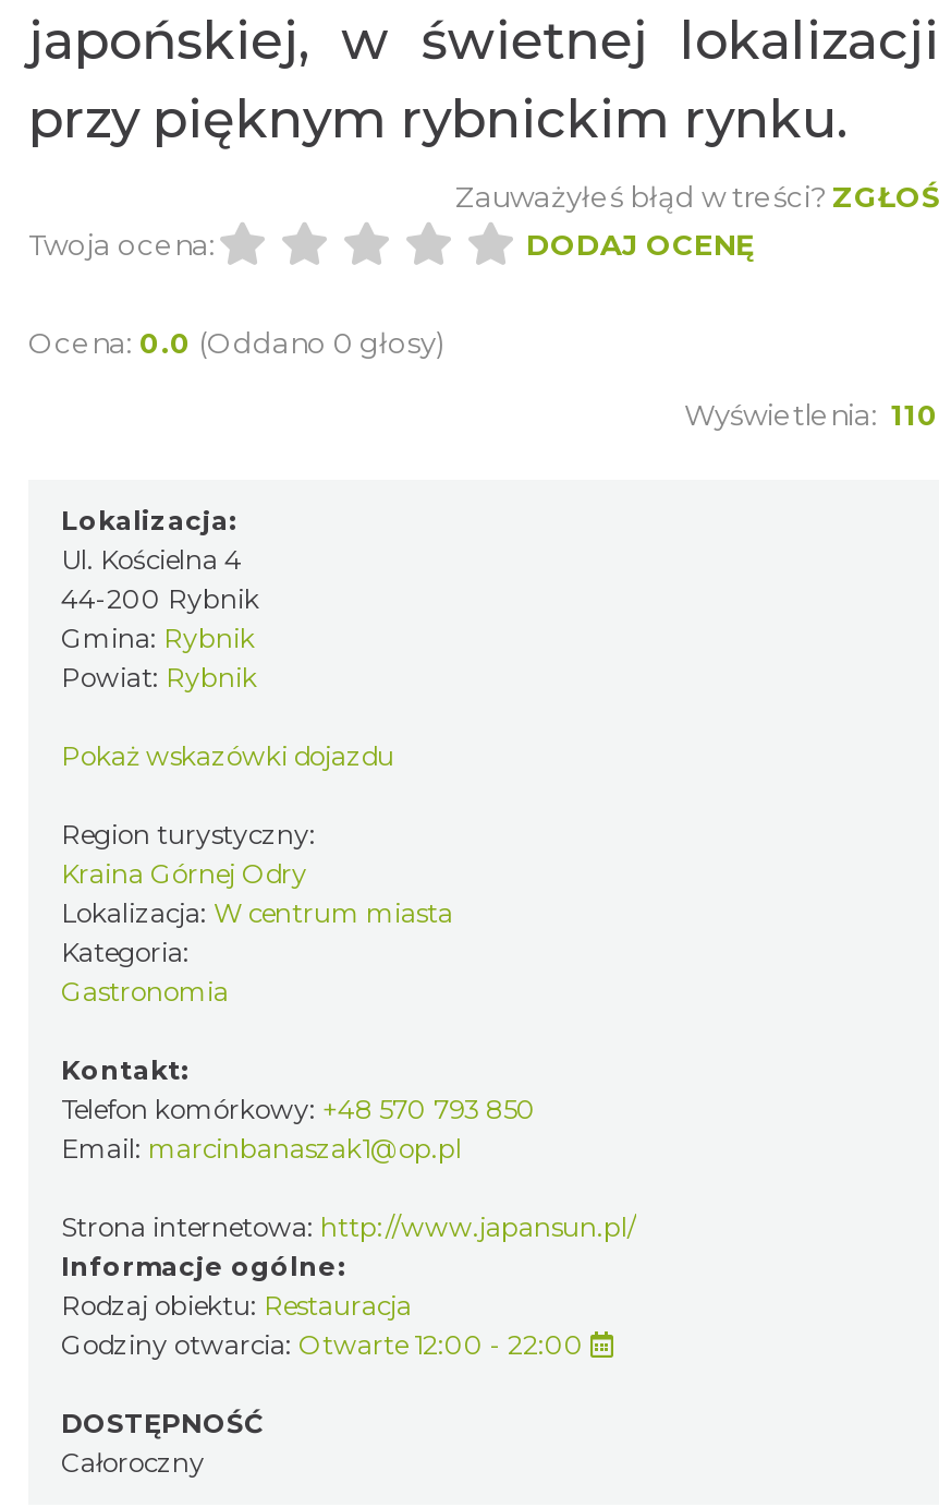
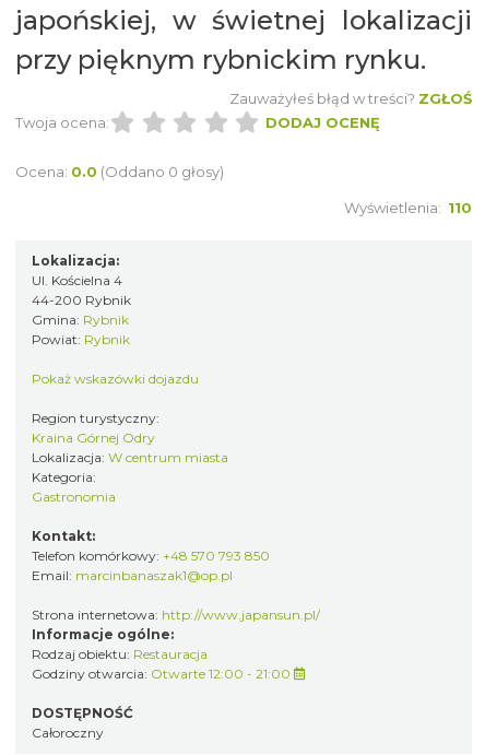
- Godziny otwarcia: Otwarte 12:00 - 22:00
+ Godziny otwarcia: Otwarte 12:00 - 21:00
